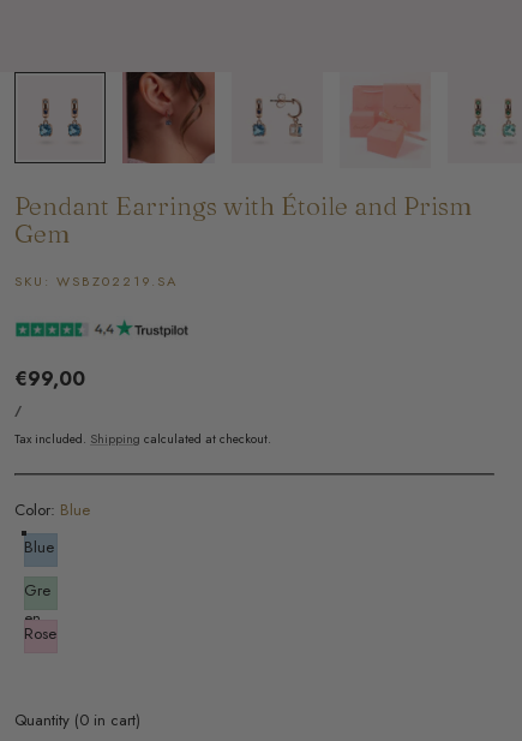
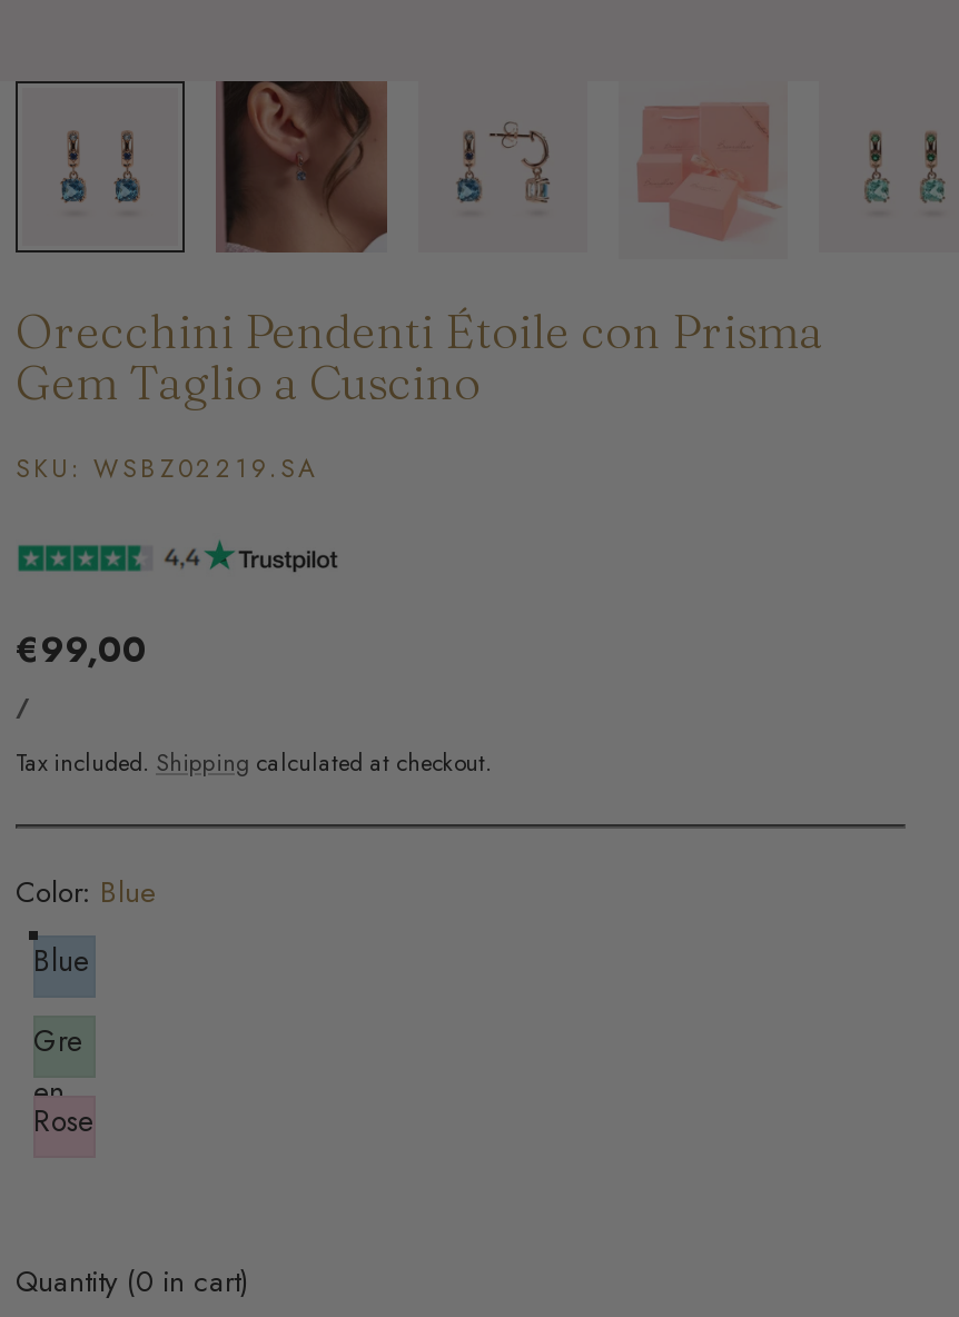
- Pendant Earrings with Étoile and Prism
- Gem
+ Orecchini Pendenti Étoile con Prisma
+ Gem Taglio a Cuscino
